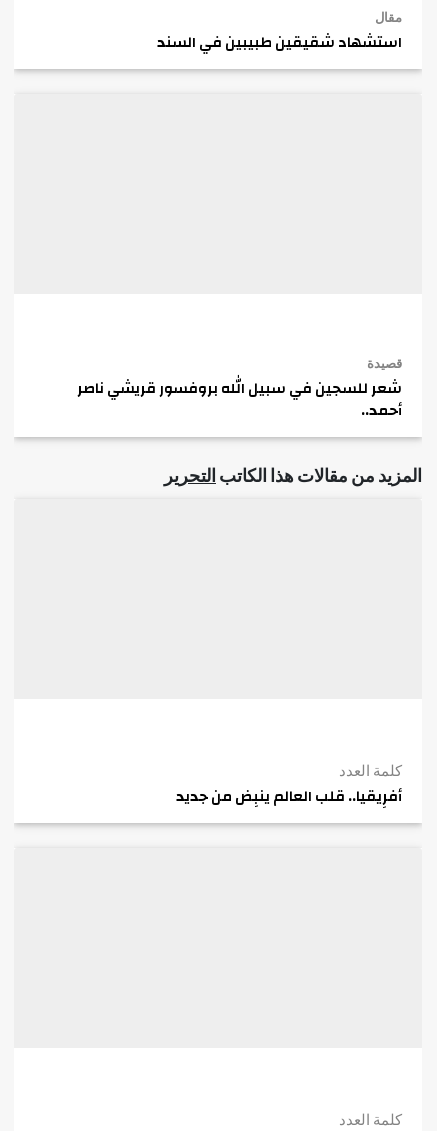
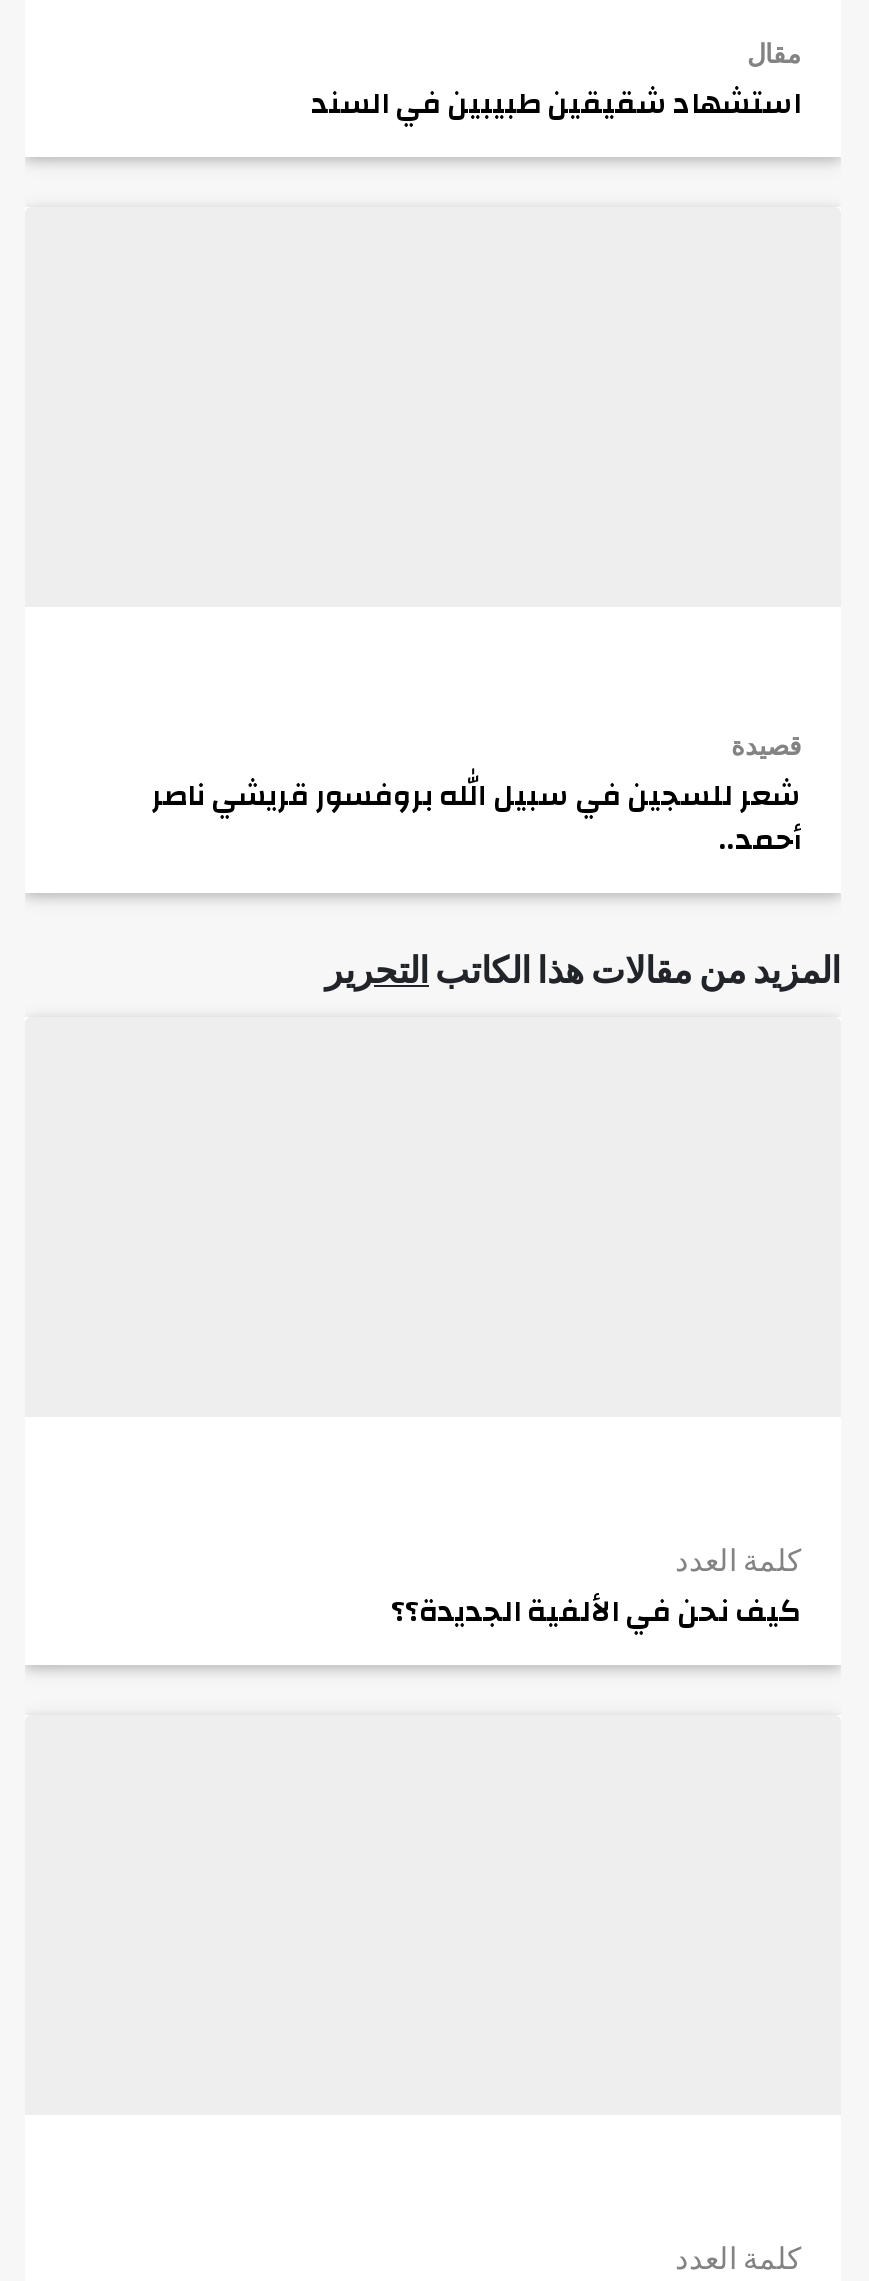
- أفرِيقيا.. قلب العالم ينبِض من جديد
+ كيف نحن في الألفية الجديدة؟؟
